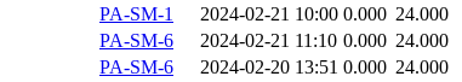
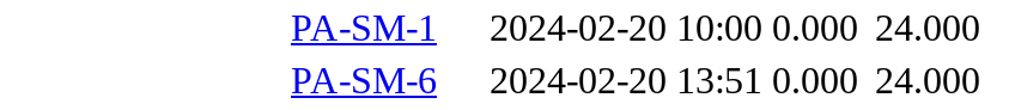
- 2024-02-21 10:00 0.000 24.000
- PA-SM-6
- 2024-02-21 11:10 0.000 24.000
+ 2024-02-20 10:00 0.000 24.000
